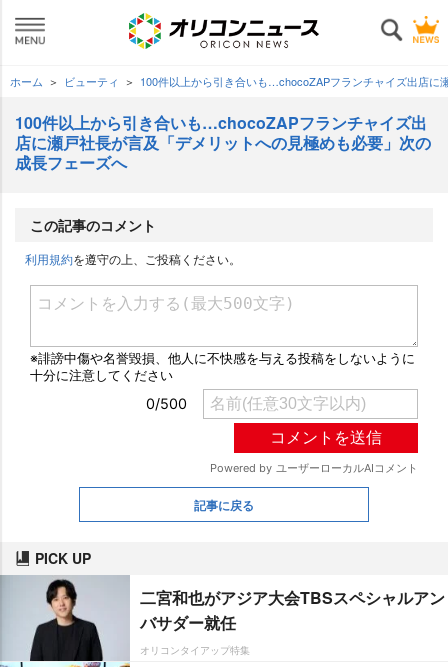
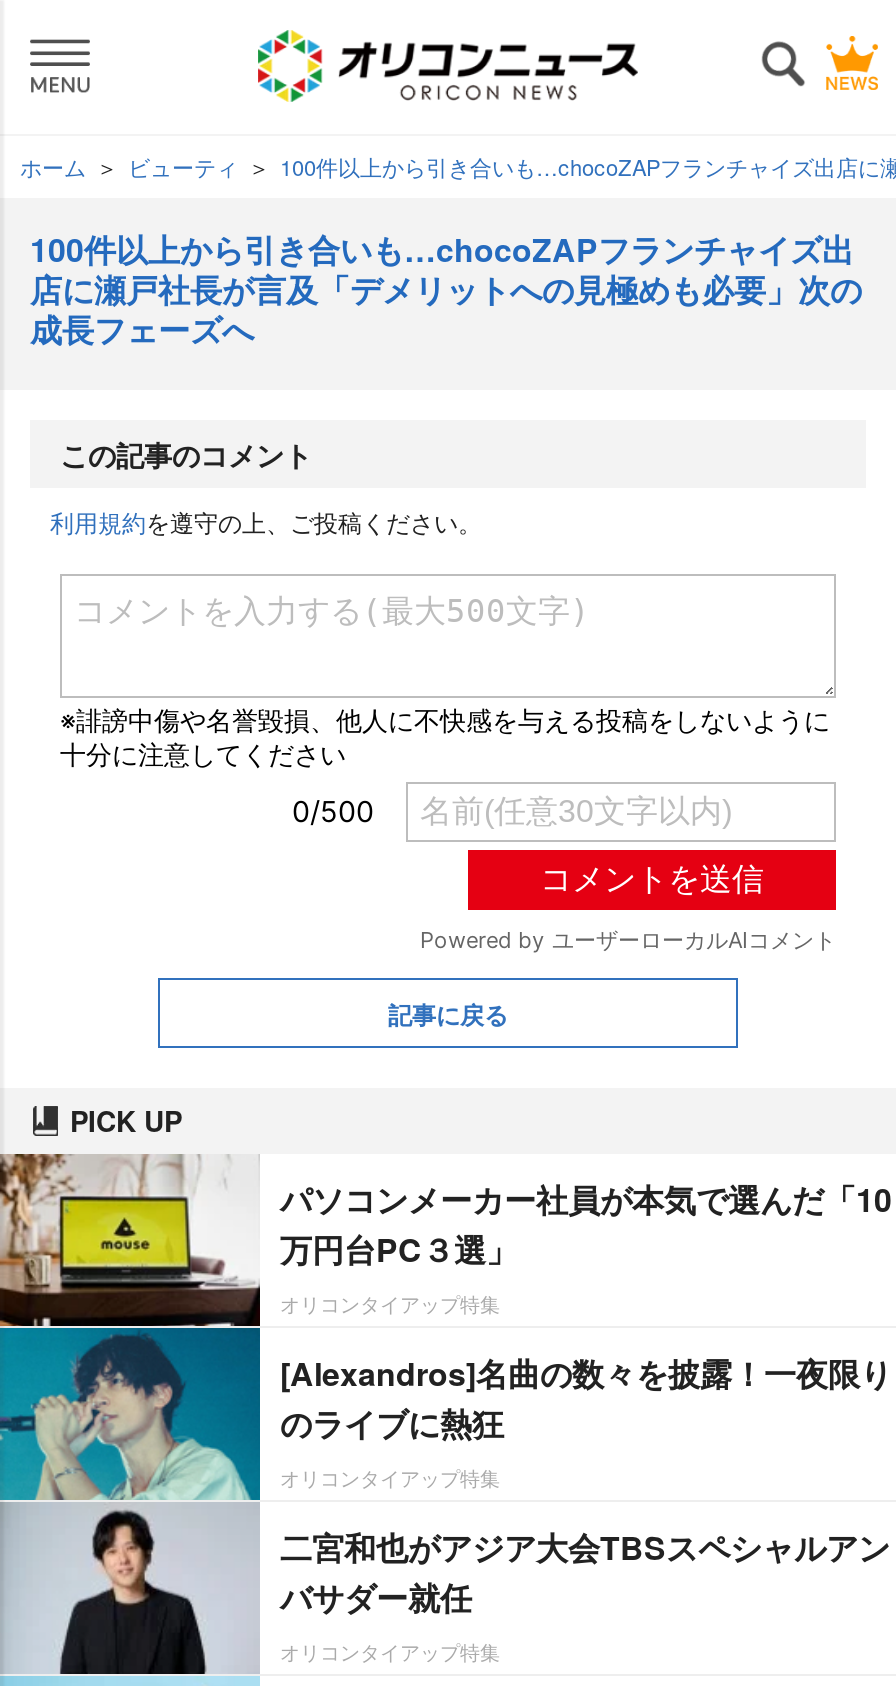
+ [image]
+ パソコンメーカー社員が本気で選んだ「10
+ 万円台PC３選」
+ オリコンタイアップ特集
+ [Alexandros]名曲の数々を披露！一夜限り
+ のライブに熱狂
+ オリコンタイアップ特集
